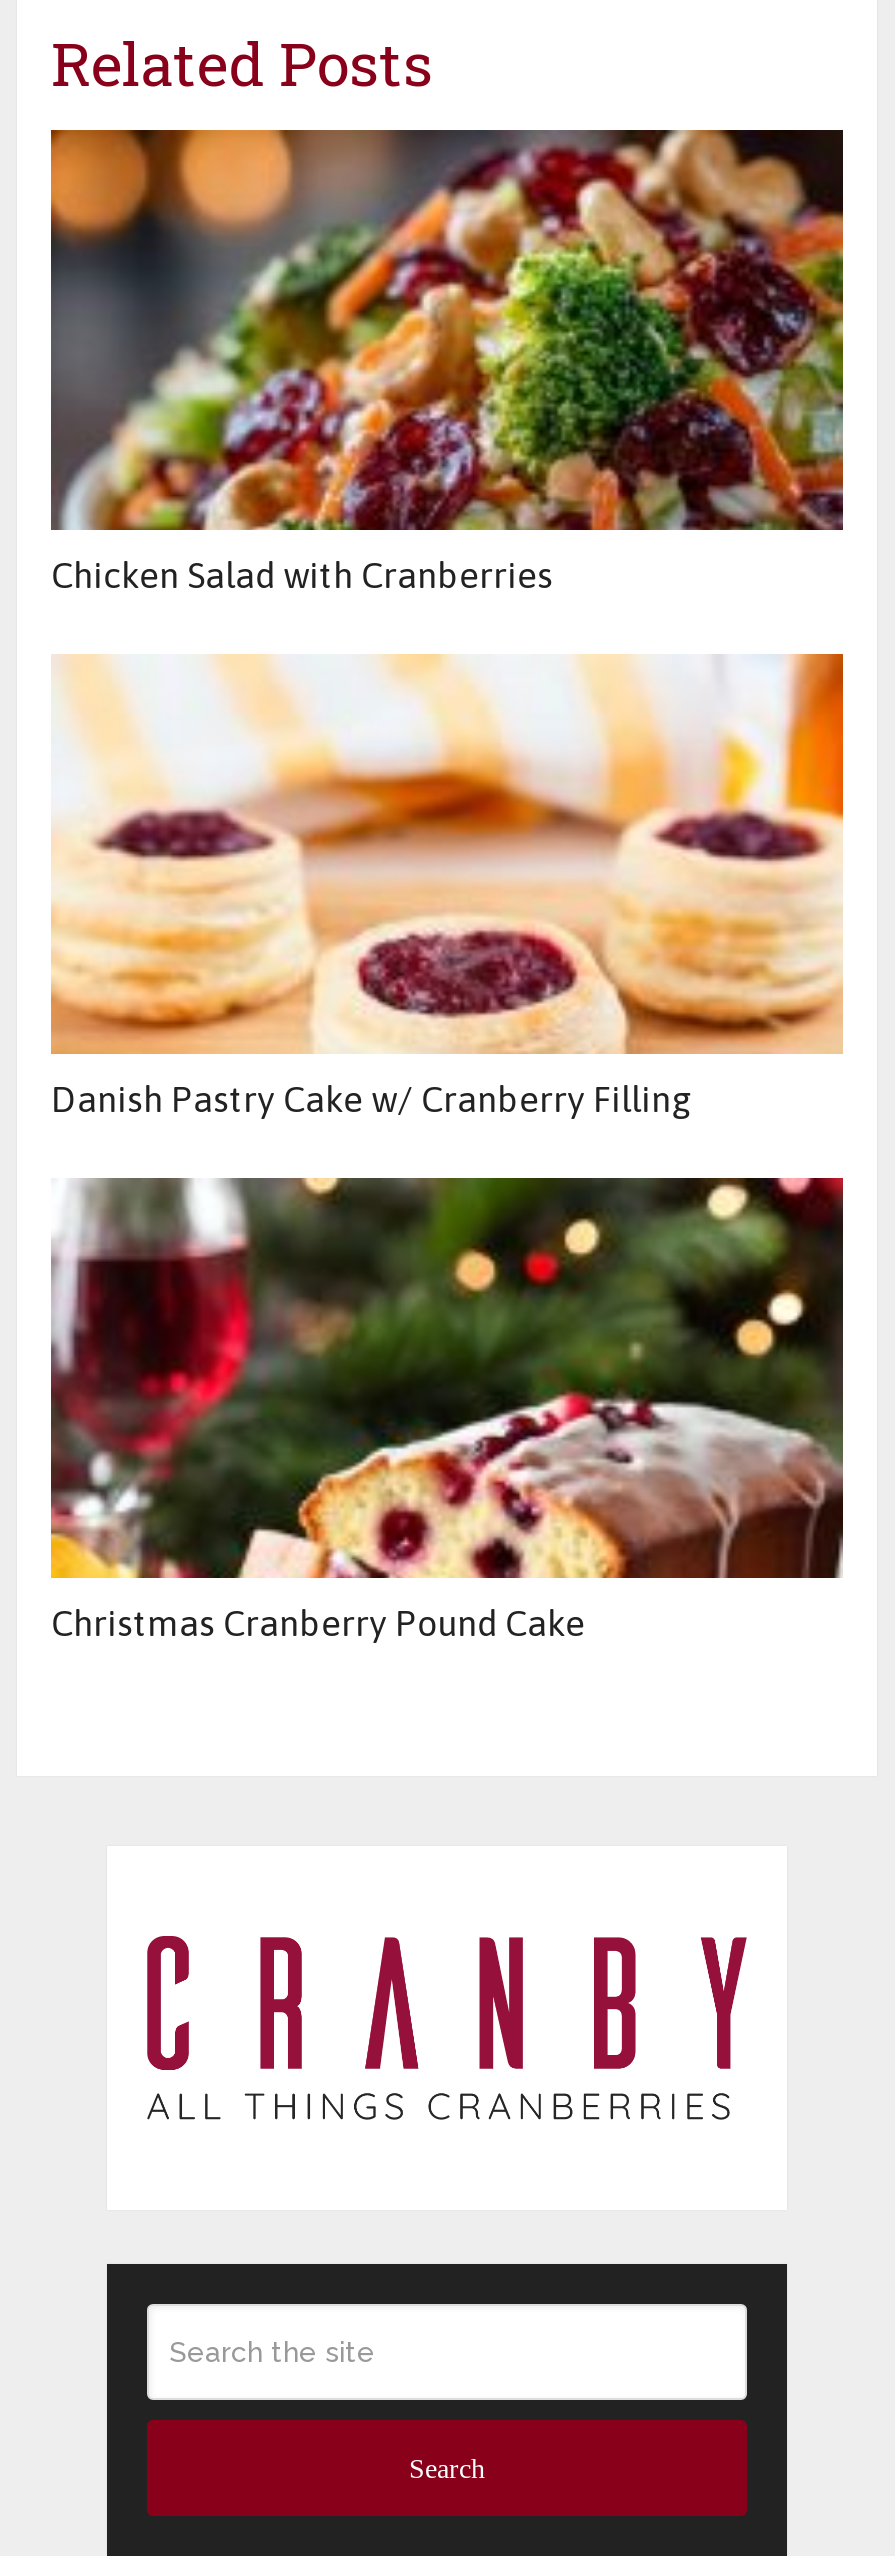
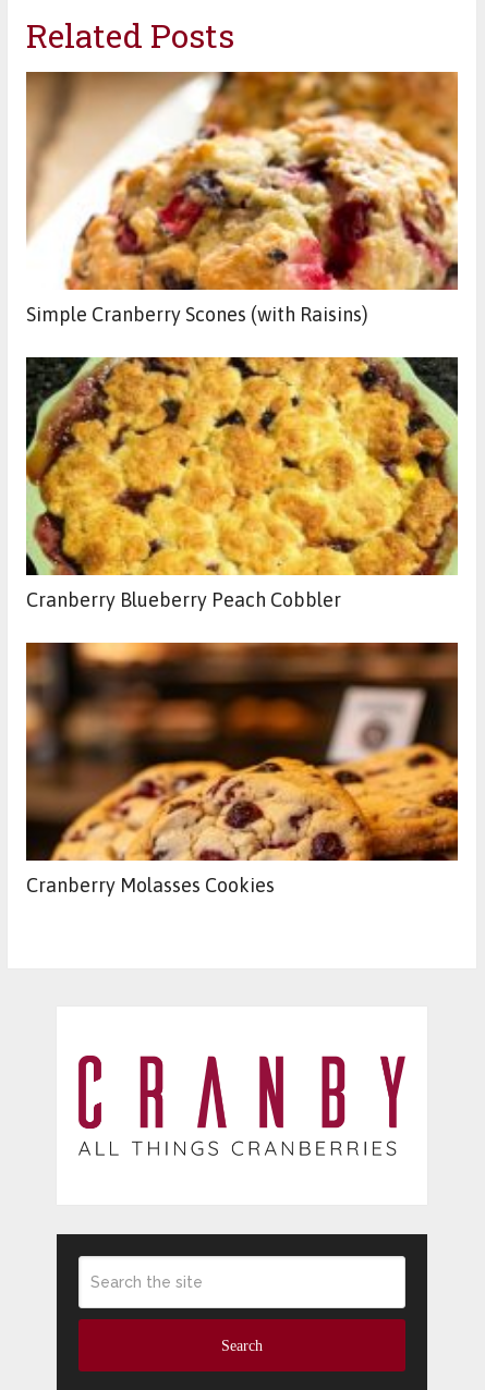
- [image]
- Chicken Salad with Cranberries
+ [image]
+ Simple Cranberry Scones (with Raisins)

- [image]
- Danish Pastry Cake w/ Cranberry Filling
+ [image]
+ Cranberry Blueberry Peach Cobbler

- [image]
- Christmas Cranberry Pound Cake
+ [image]
+ Cranberry Molasses Cookies
